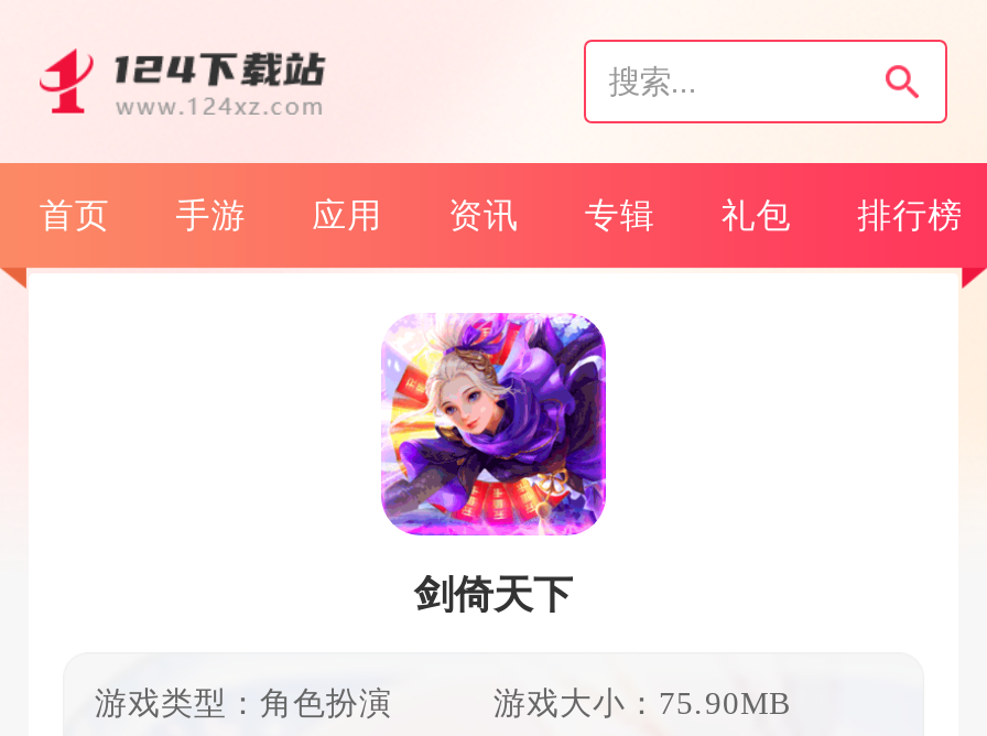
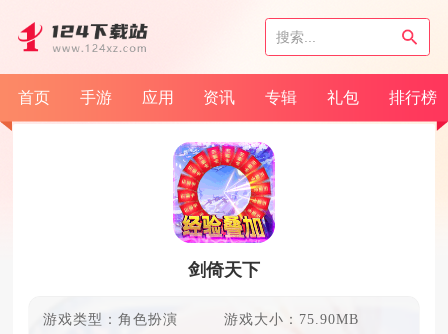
- [image]
+ [image]
